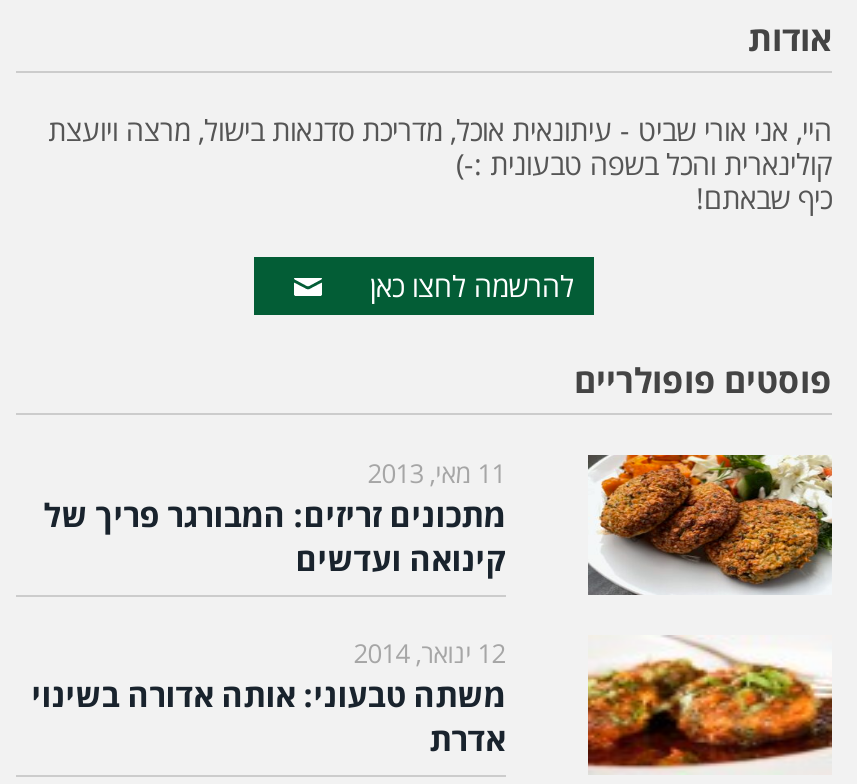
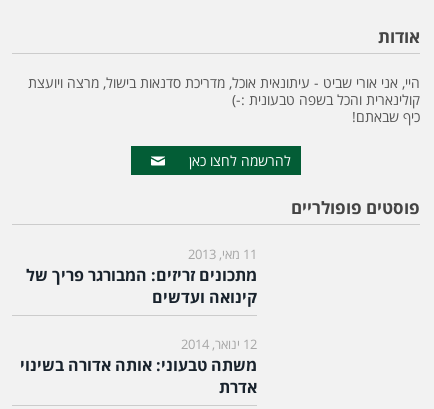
- [image]

- [image]
